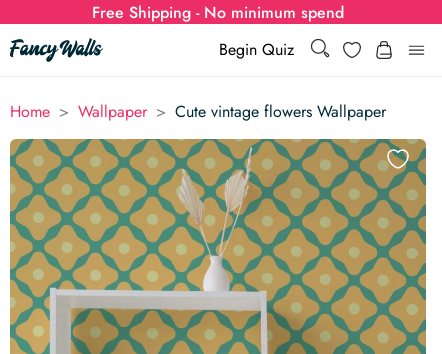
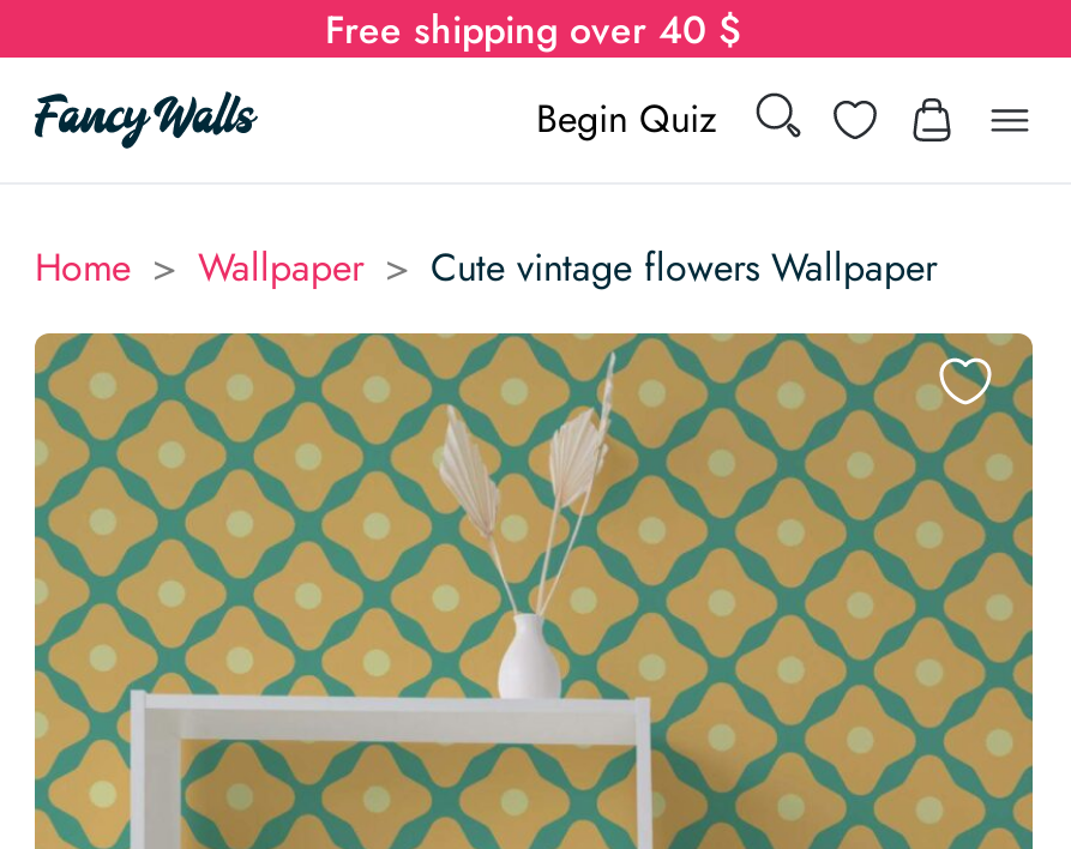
- Free Shipping - No minimum spend
+ Free shipping over 40 $
